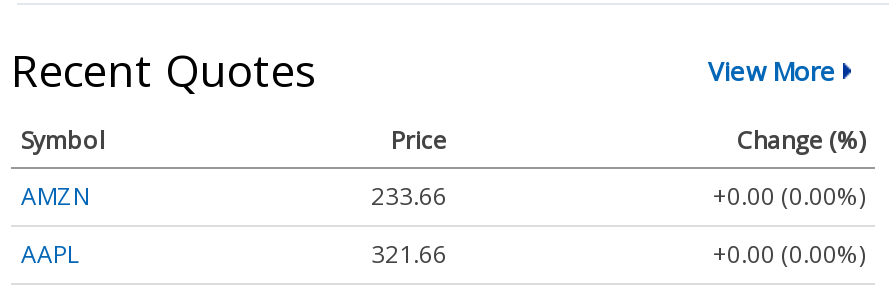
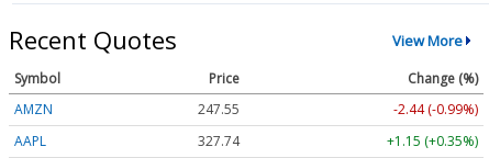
- 233.66
+ 247.55

- +0.00 (0.00%)
+ -2.44 (-0.99%)

- 321.66
+ 327.74

- +0.00 (0.00%)
+ +1.15 (+0.35%)
